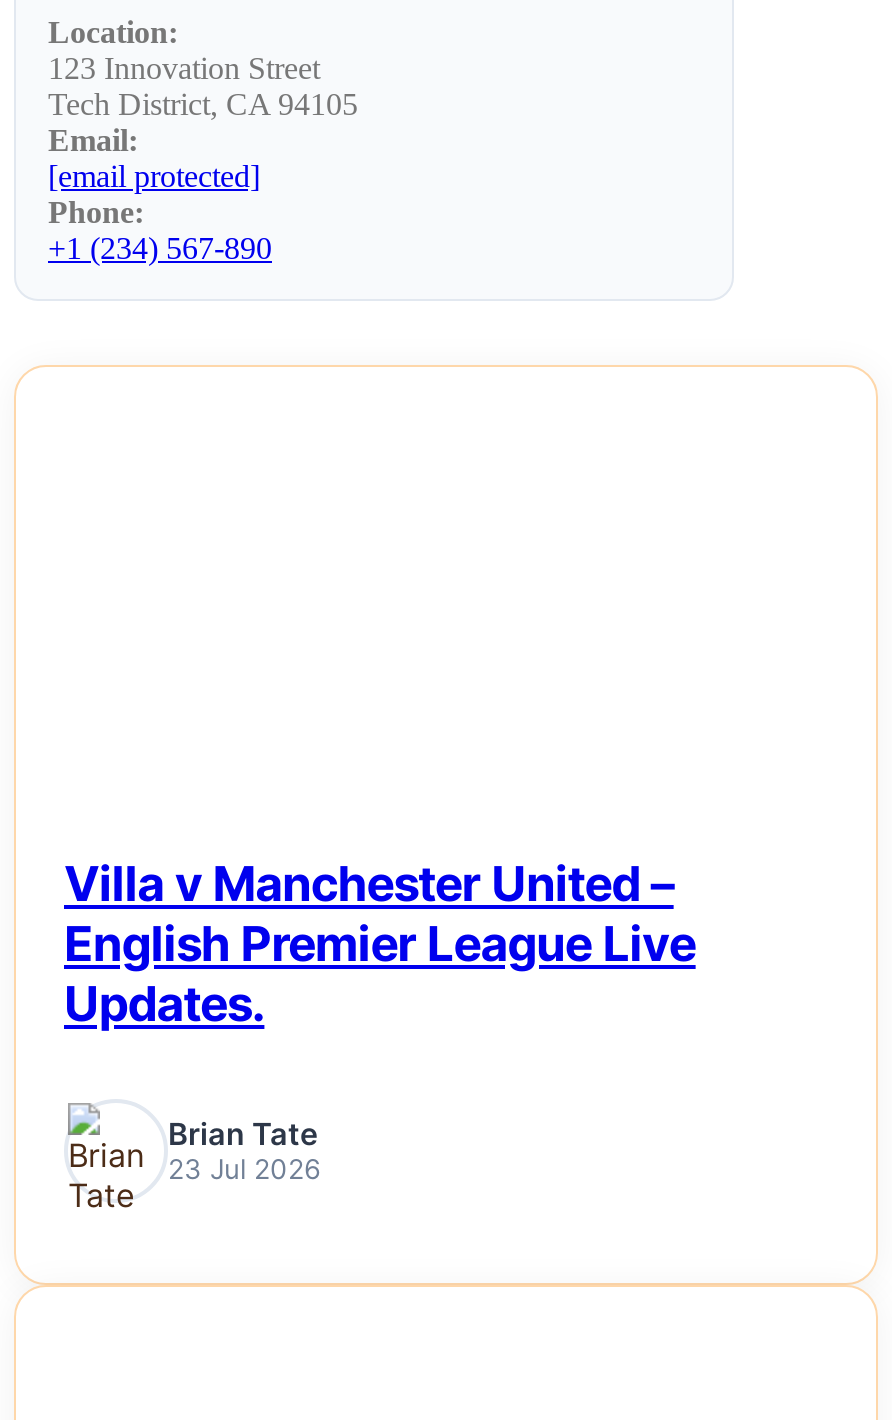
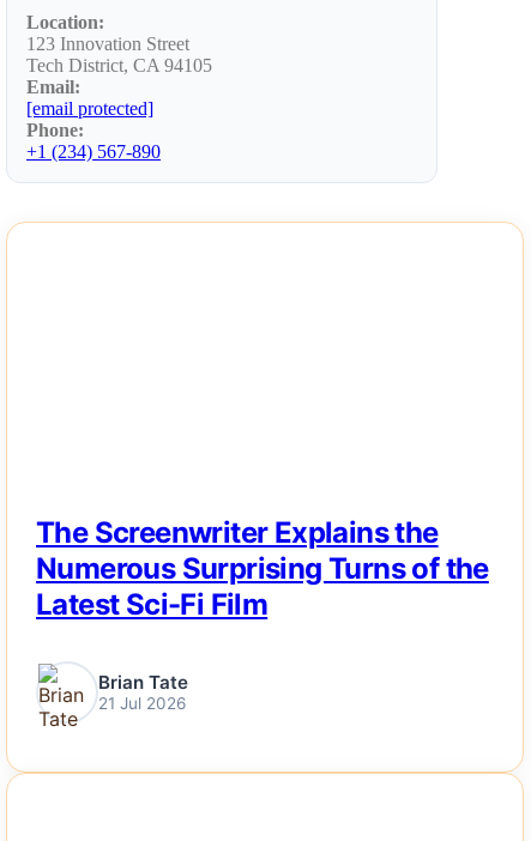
- Villa v Manchester United –
- English Premier League Live
- Updates.
+ The Screenwriter Explains the
+ Numerous Surprising Turns of the
+ Latest Sci-Fi Film

- 23 Jul 2026
+ 21 Jul 2026
